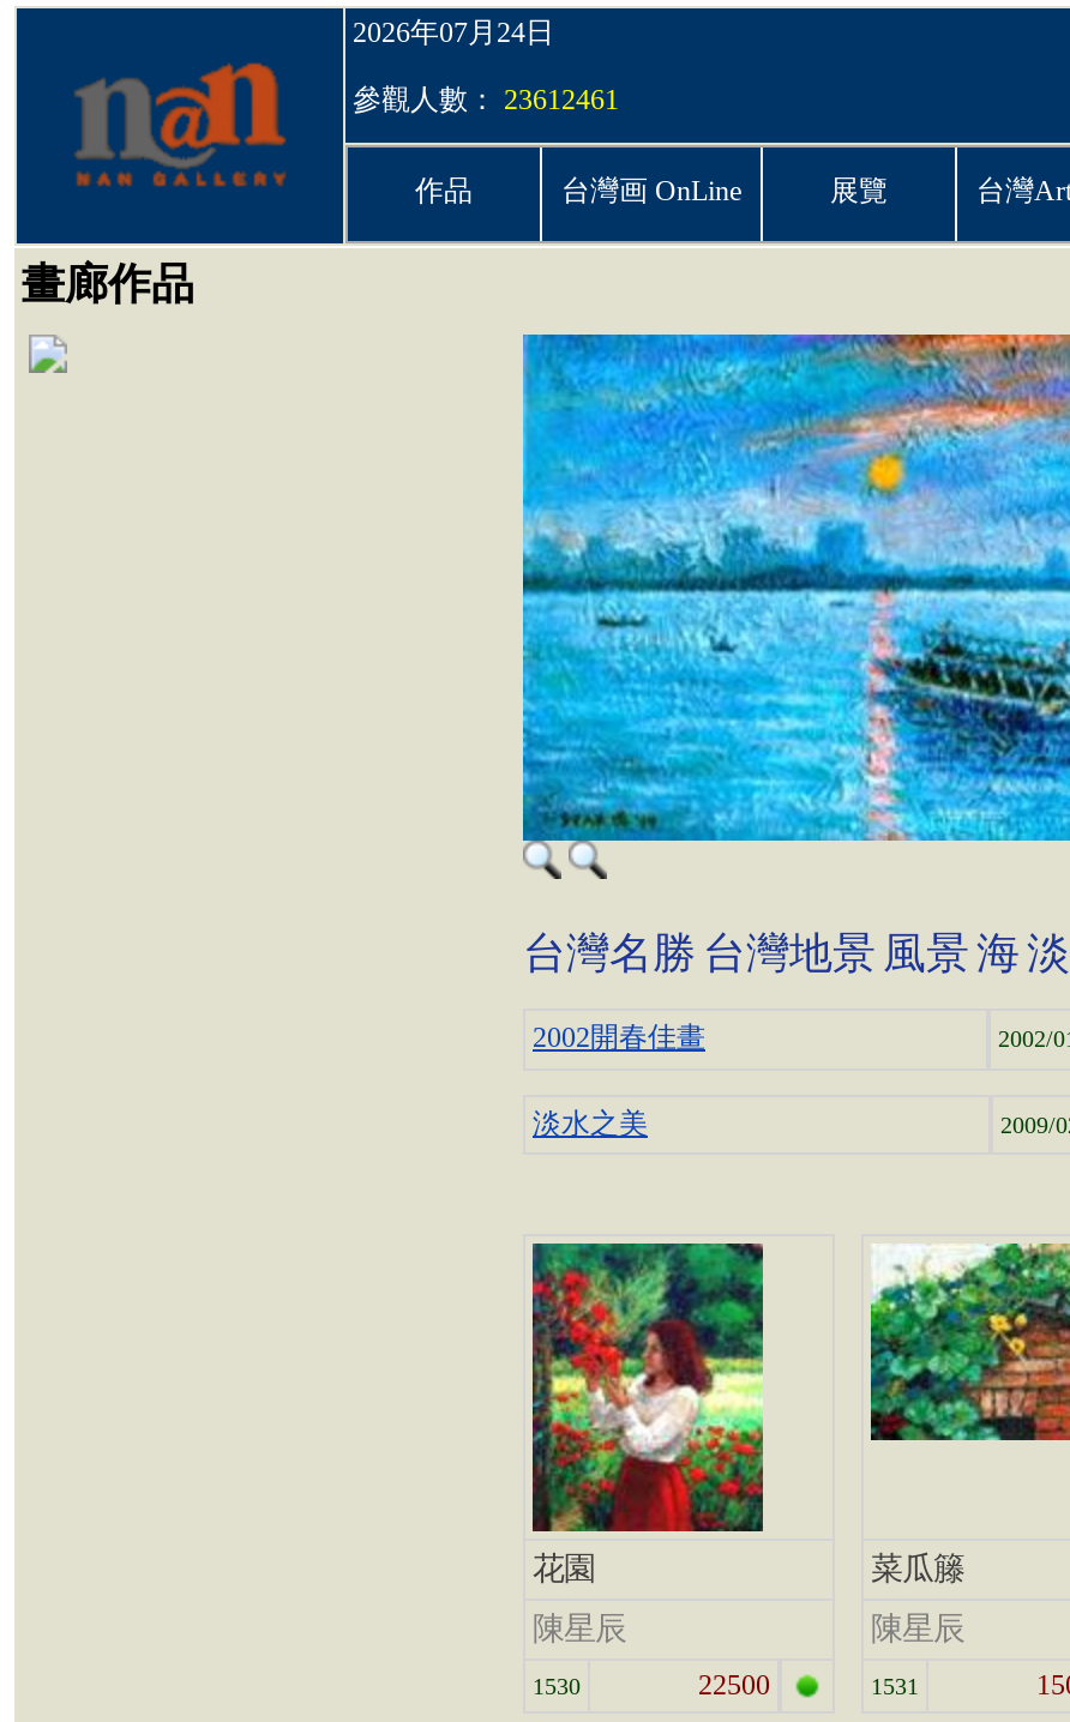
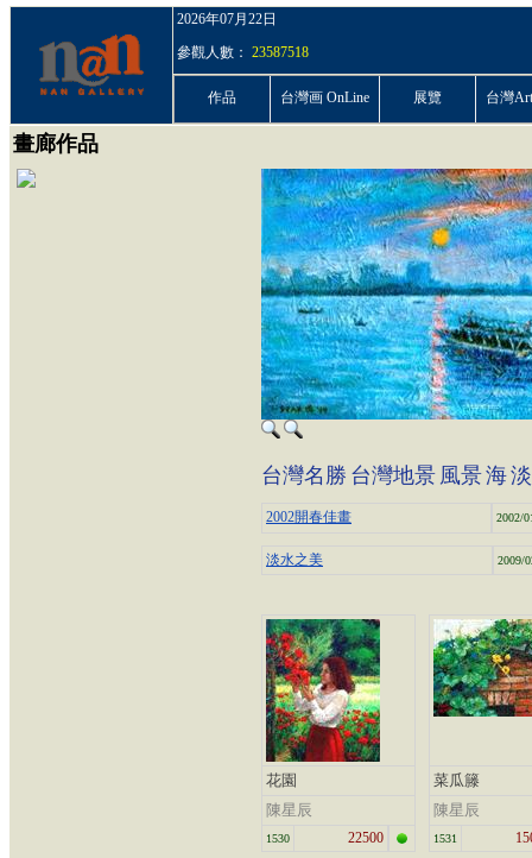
- 2026年07月24日
+ 2026年07月22日

- 參觀人數： 23612461
+ 參觀人數： 23587518
